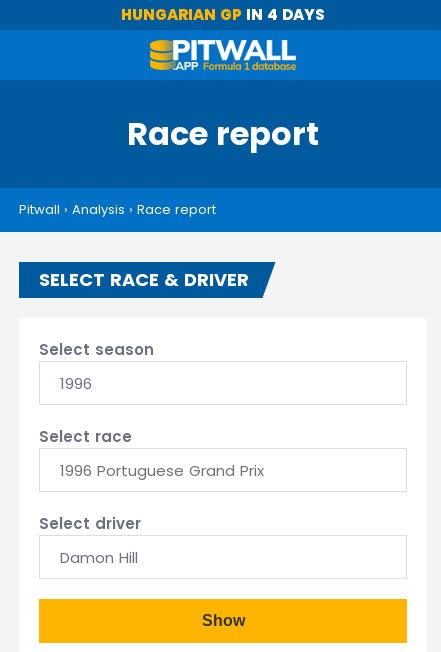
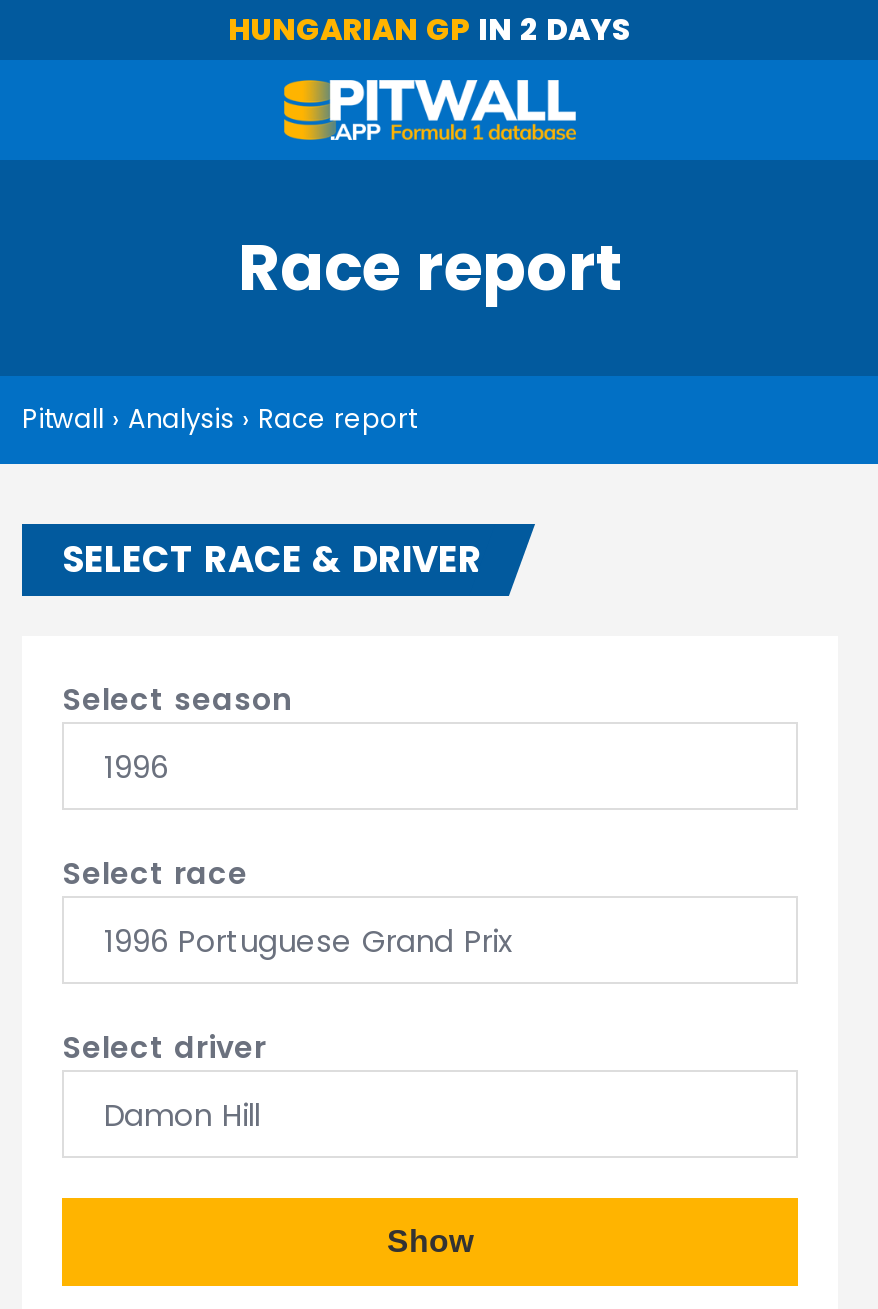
- HUNGARIAN GP IN 4 DAYS
+ HUNGARIAN GP IN 2 DAYS
